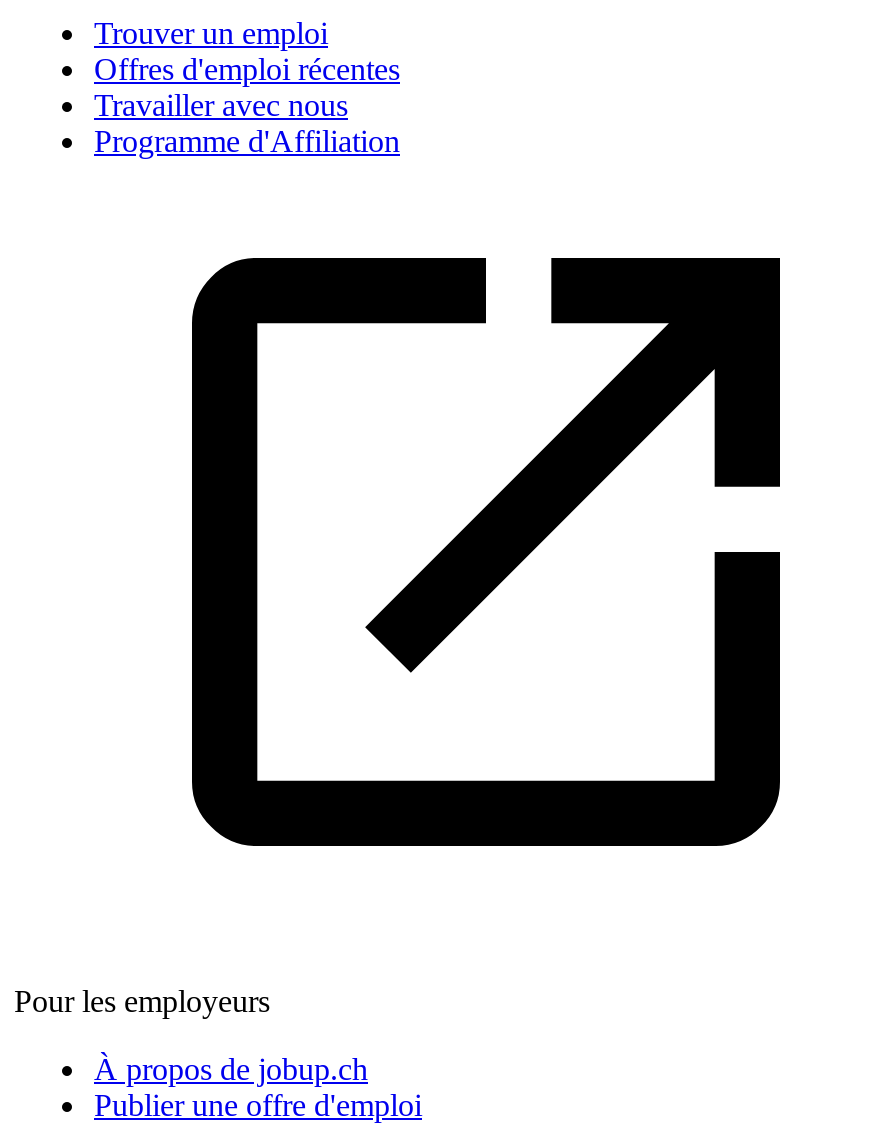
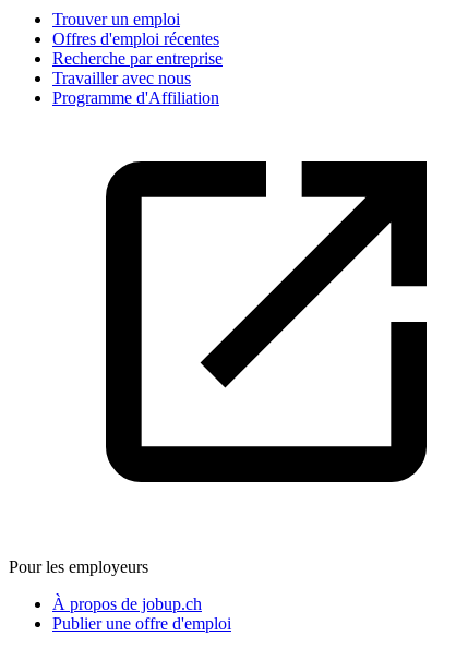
+ Recherche par entreprise
